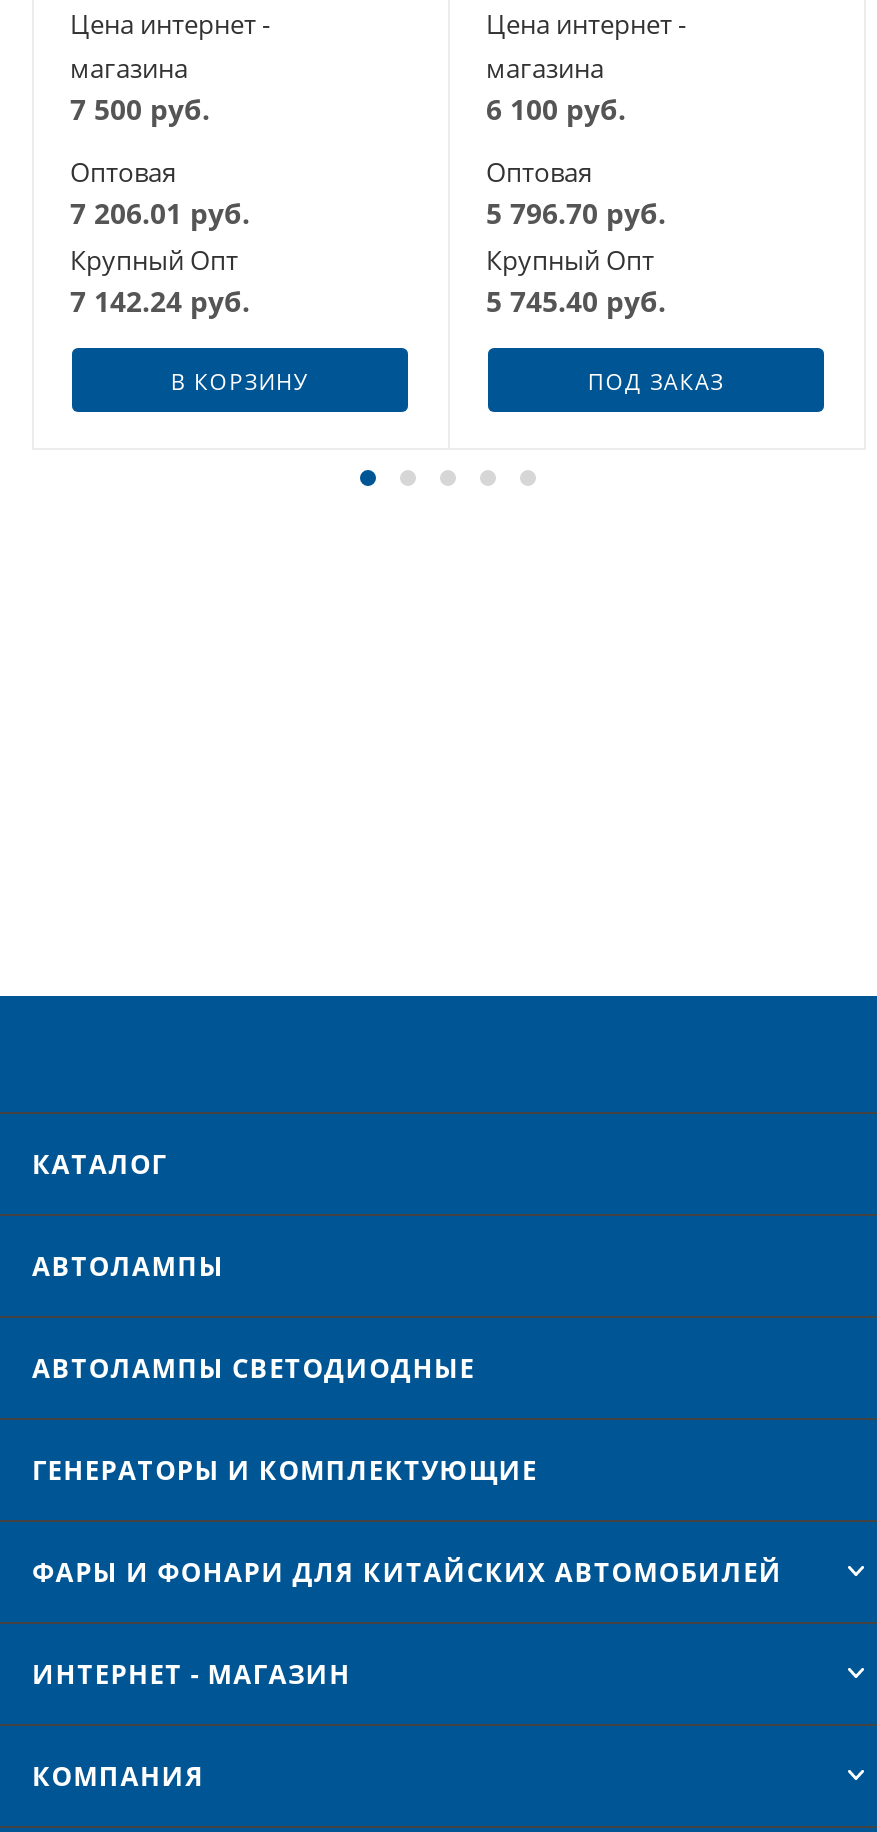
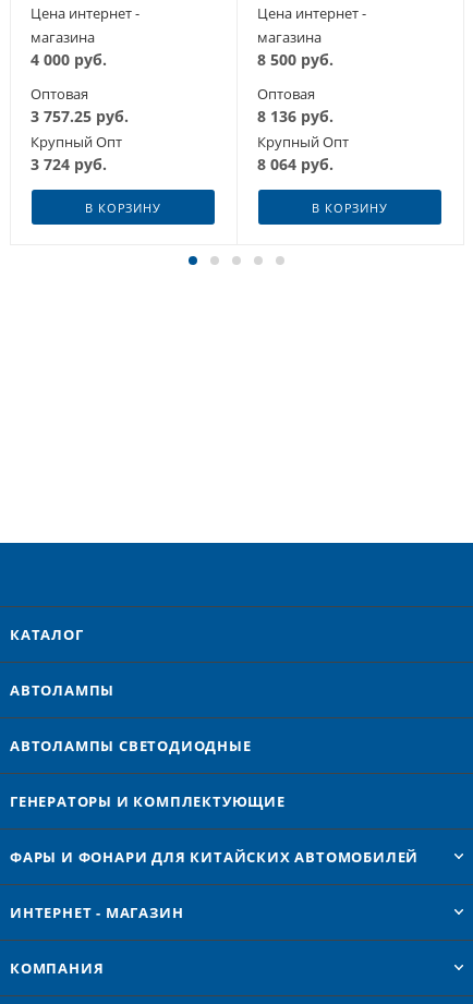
- 7 500 руб.
+ 4 000 руб.

- 6 100 руб.
+ 8 500 руб.

- 7 206.01 руб.
+ 3 757.25 руб.

- 5 796.70 руб.
+ 8 136 руб.

- 7 142.24 руб.
+ 3 724 руб.

- 5 745.40 руб.
+ 8 064 руб.

- ПОД ЗАКАЗ
+ В КОРЗИНУ
